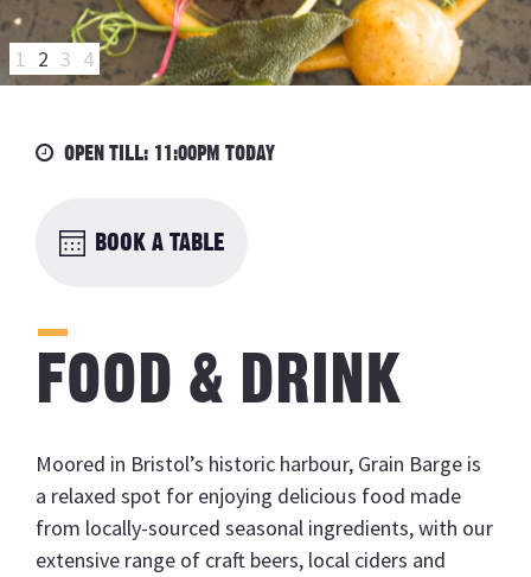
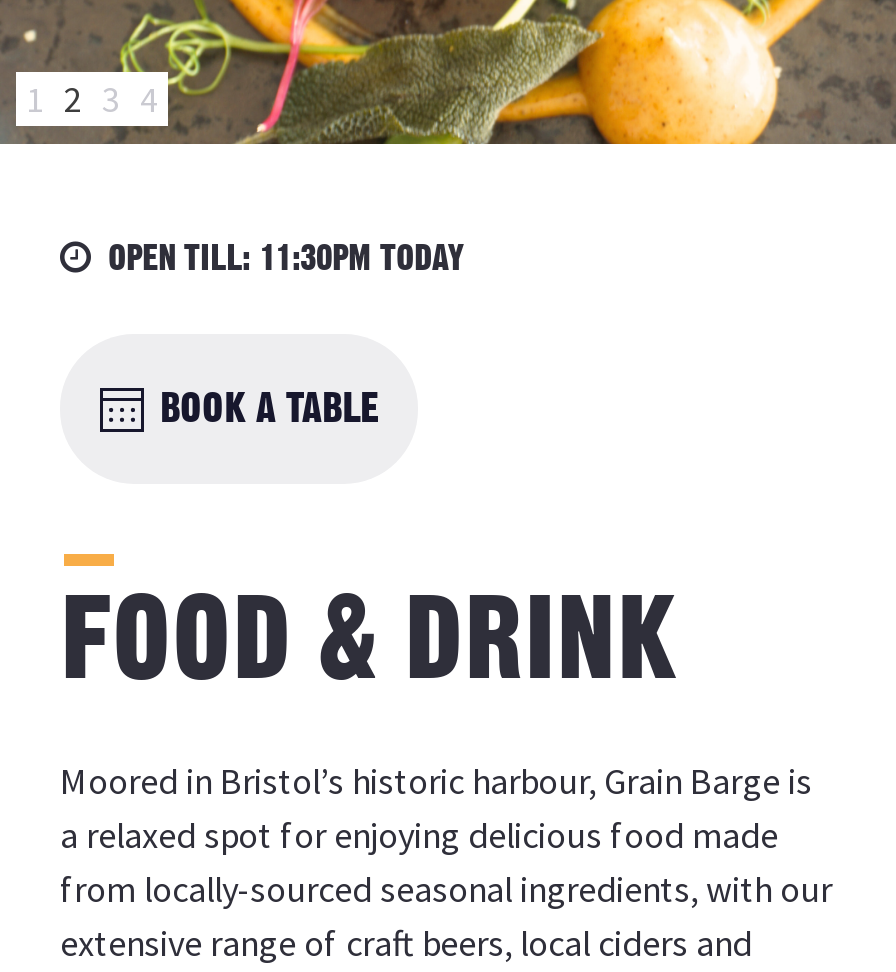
- OPEN TILL: 11:00PM TODAY
+ OPEN TILL: 11:30PM TODAY
